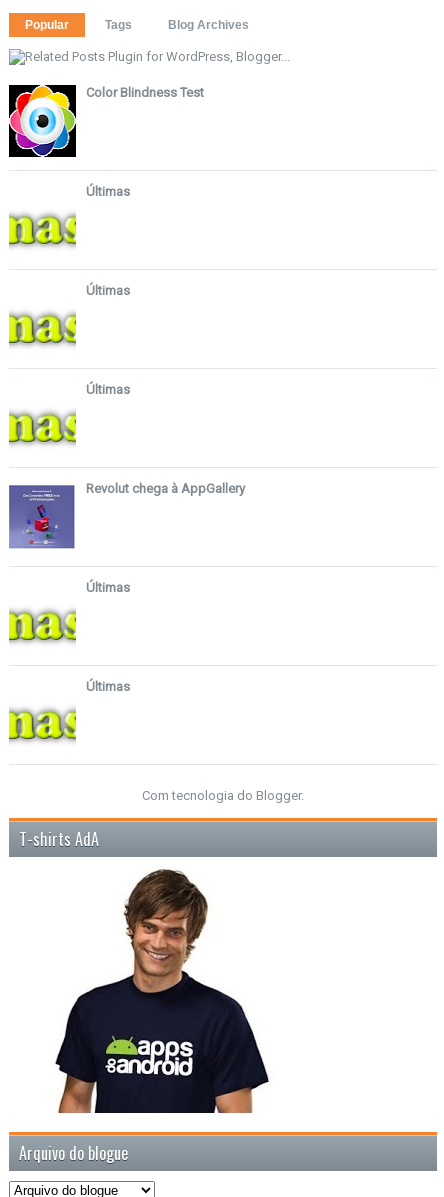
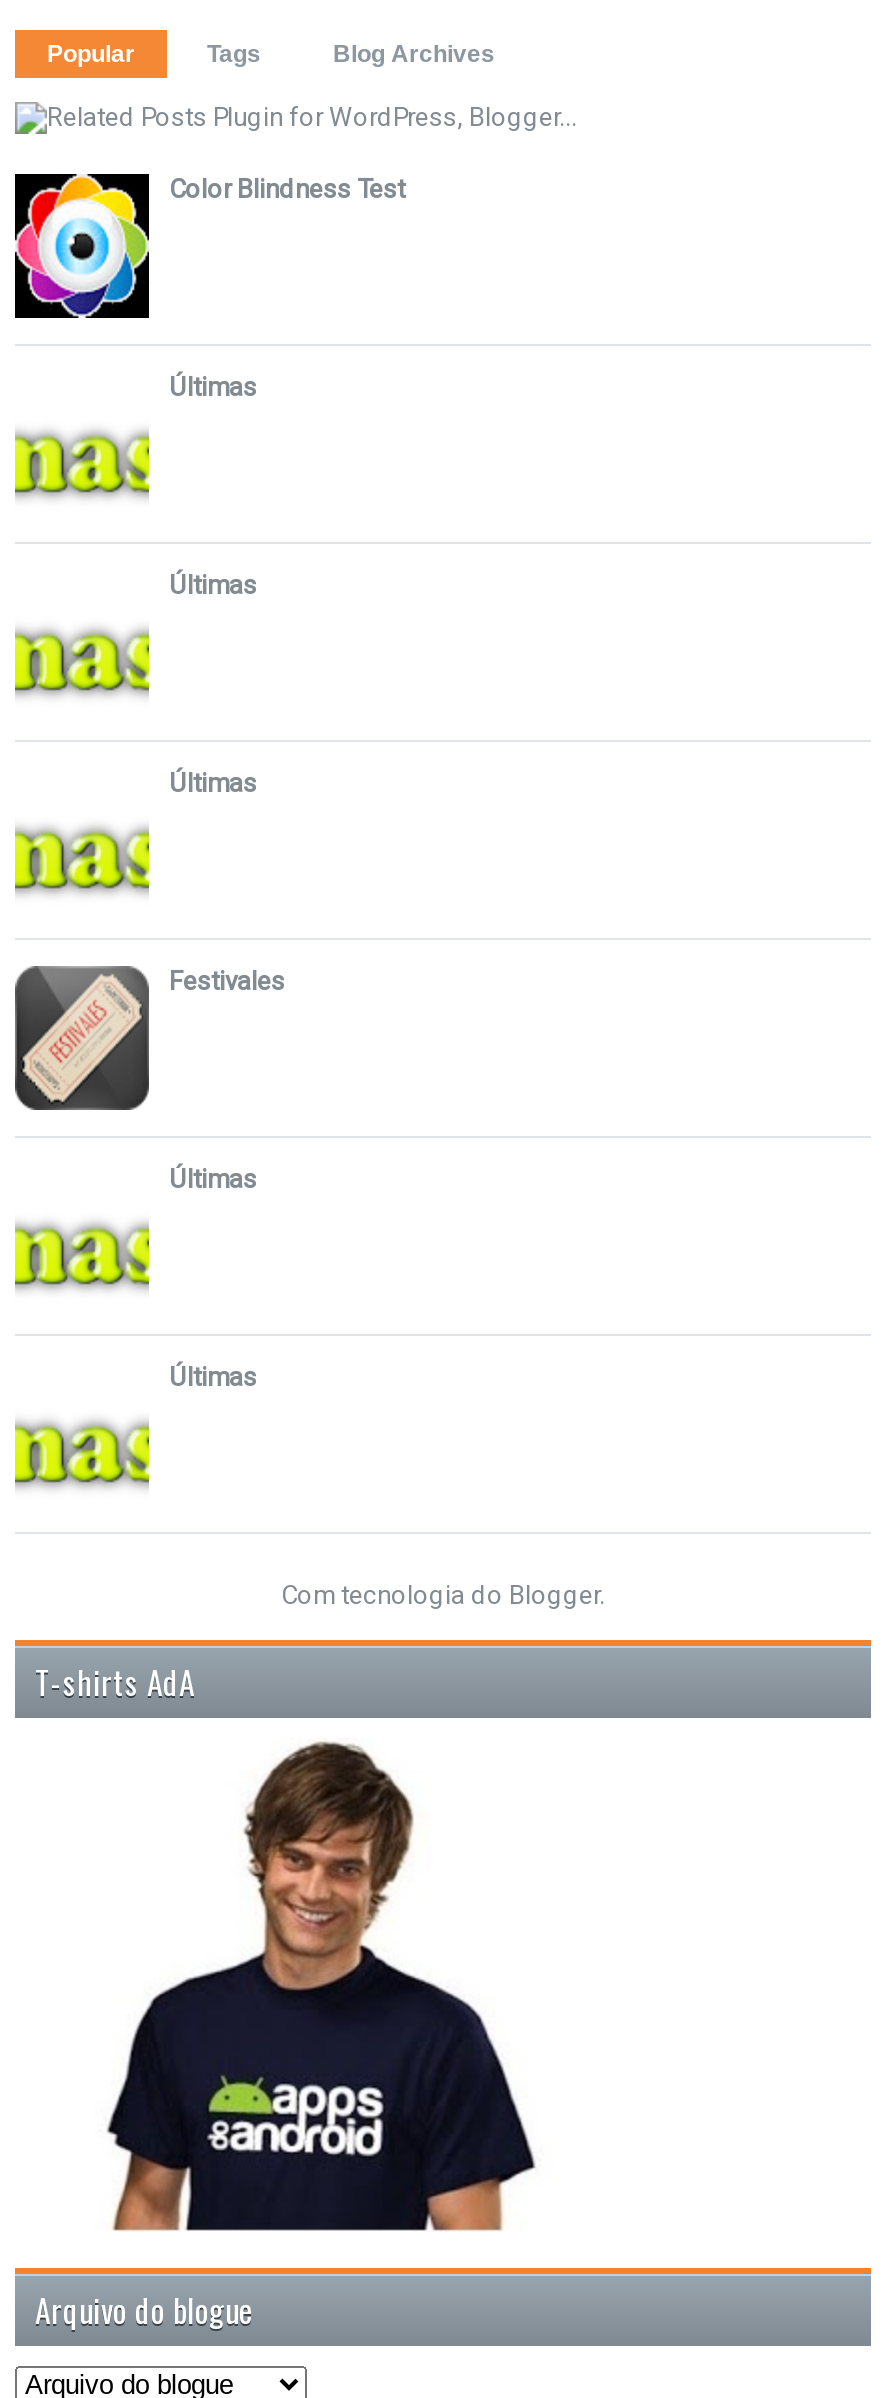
- [image]
- Revolut chega à AppGallery
+ [image]
+ Festivales
